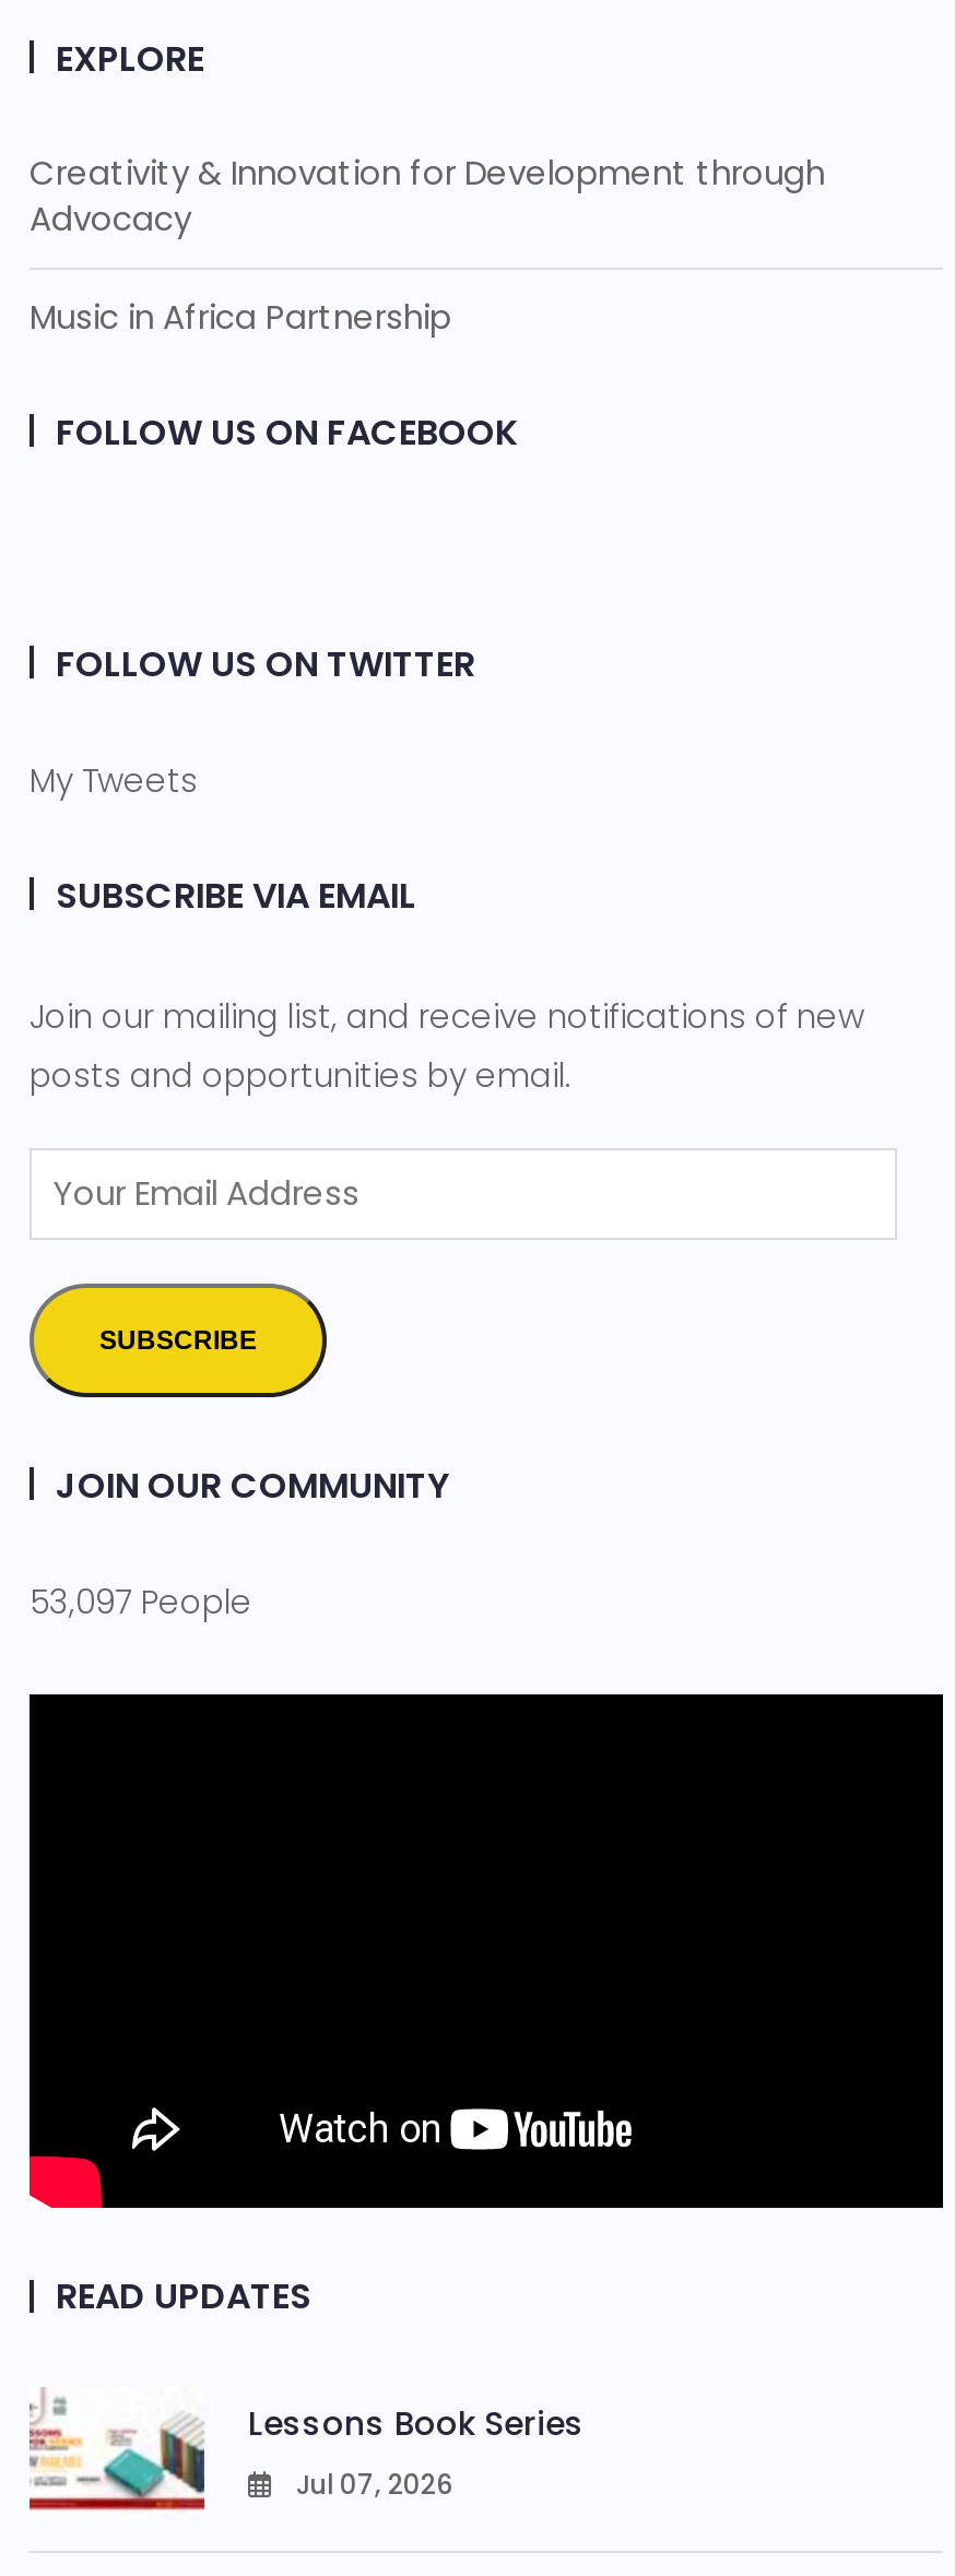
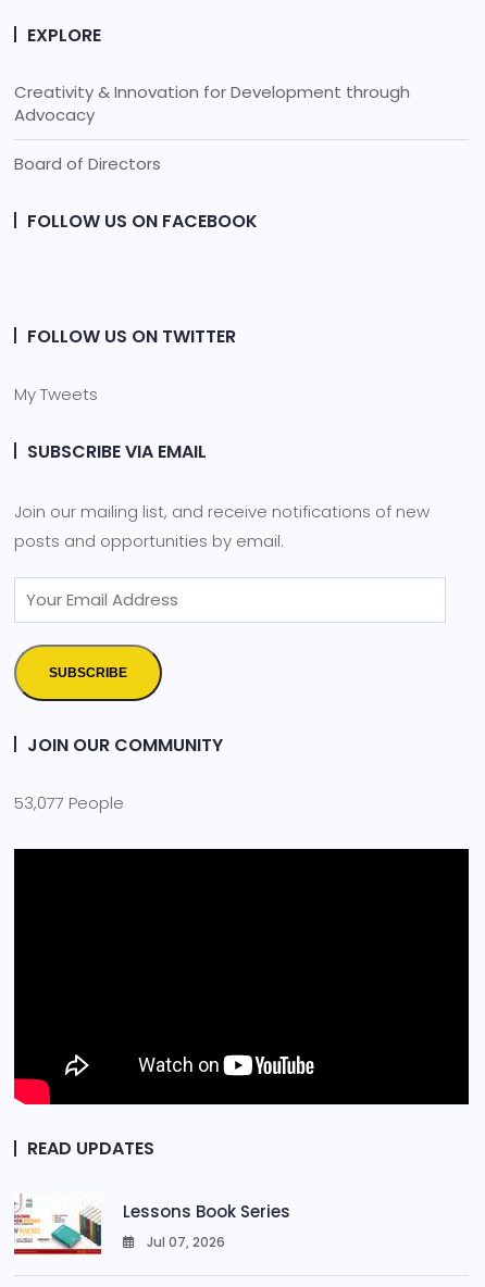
- Music in Africa Partnership
+ Board of Directors

- 53,097 People
+ 53,077 People
